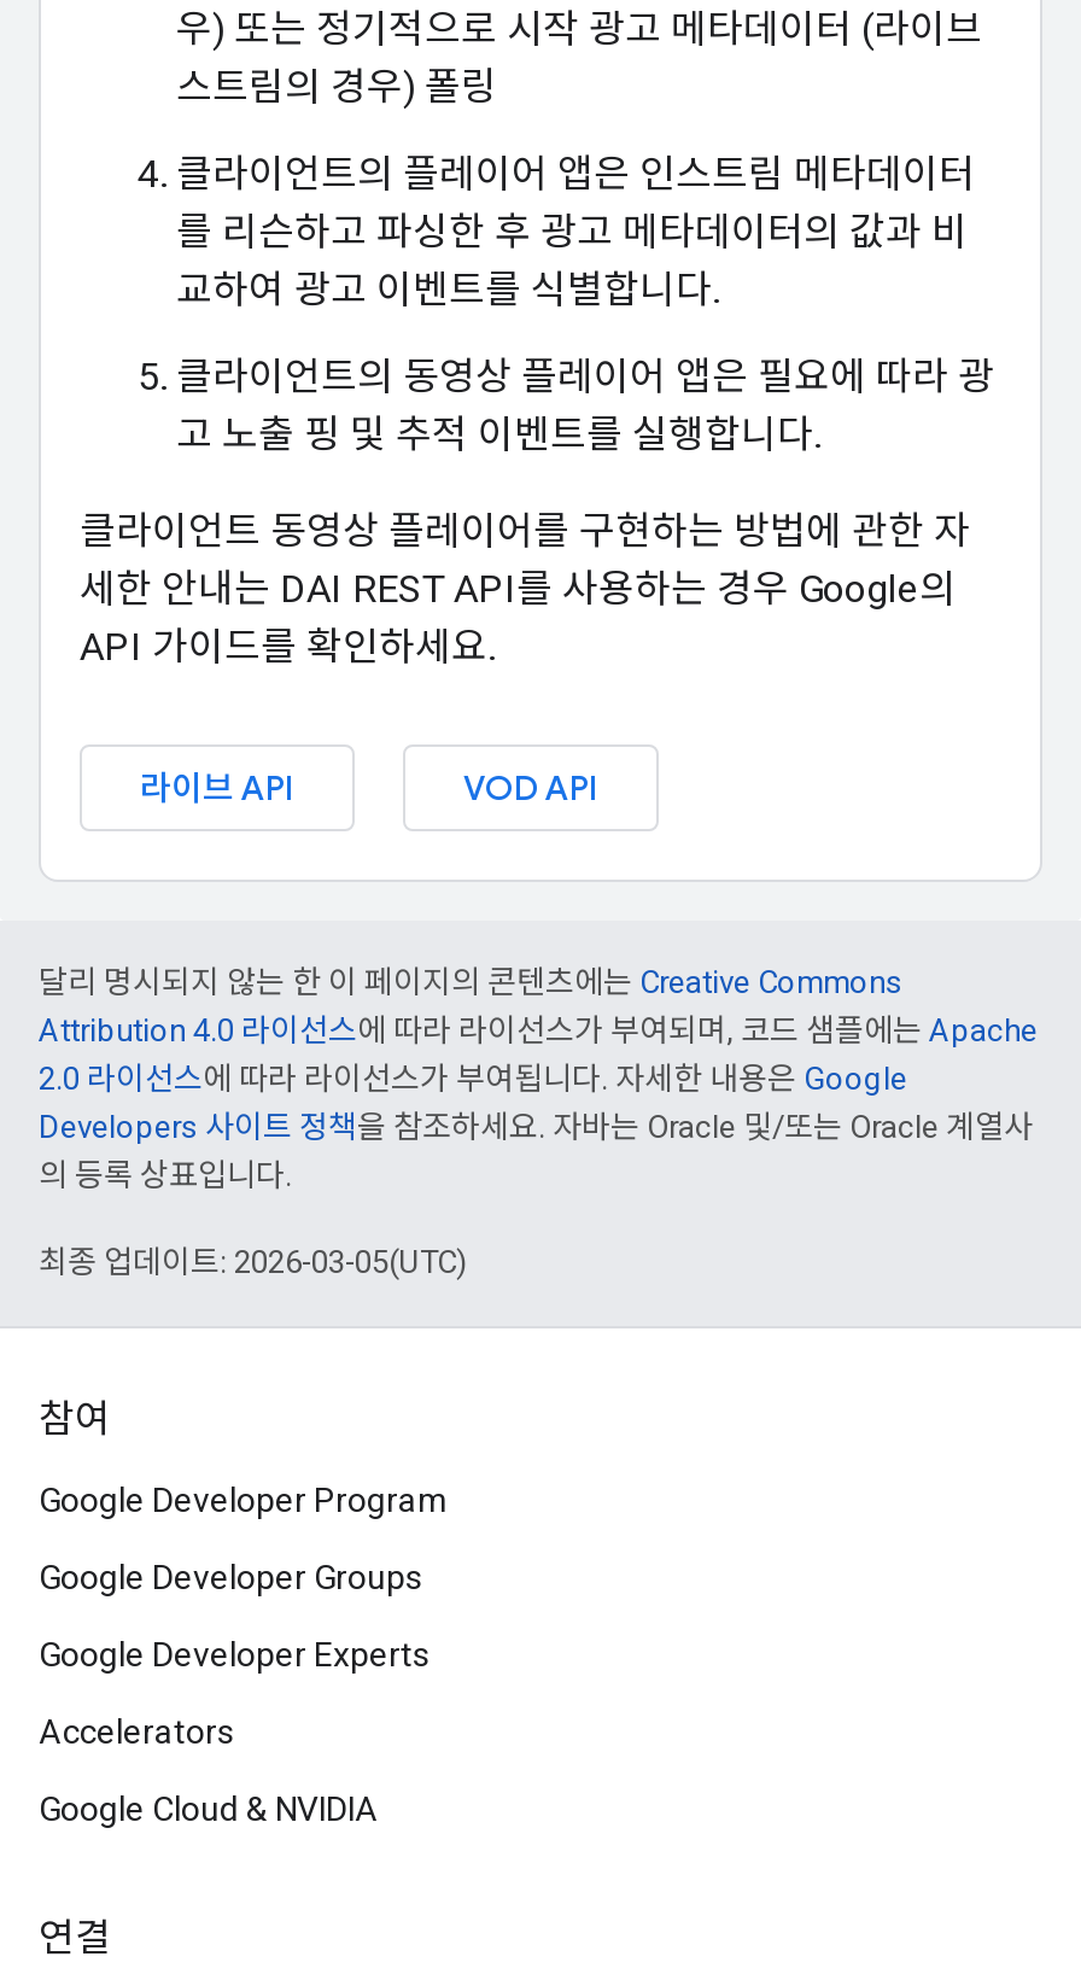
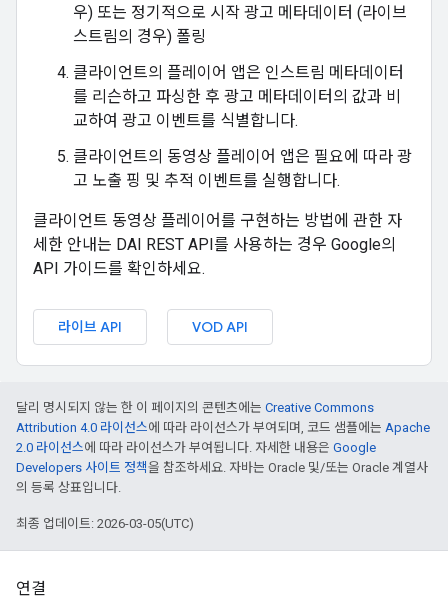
- 참여
- Google Developer Program
- Google Developer Groups
- Google Developer Experts
- Accelerators
- Google Cloud & NVIDIA
